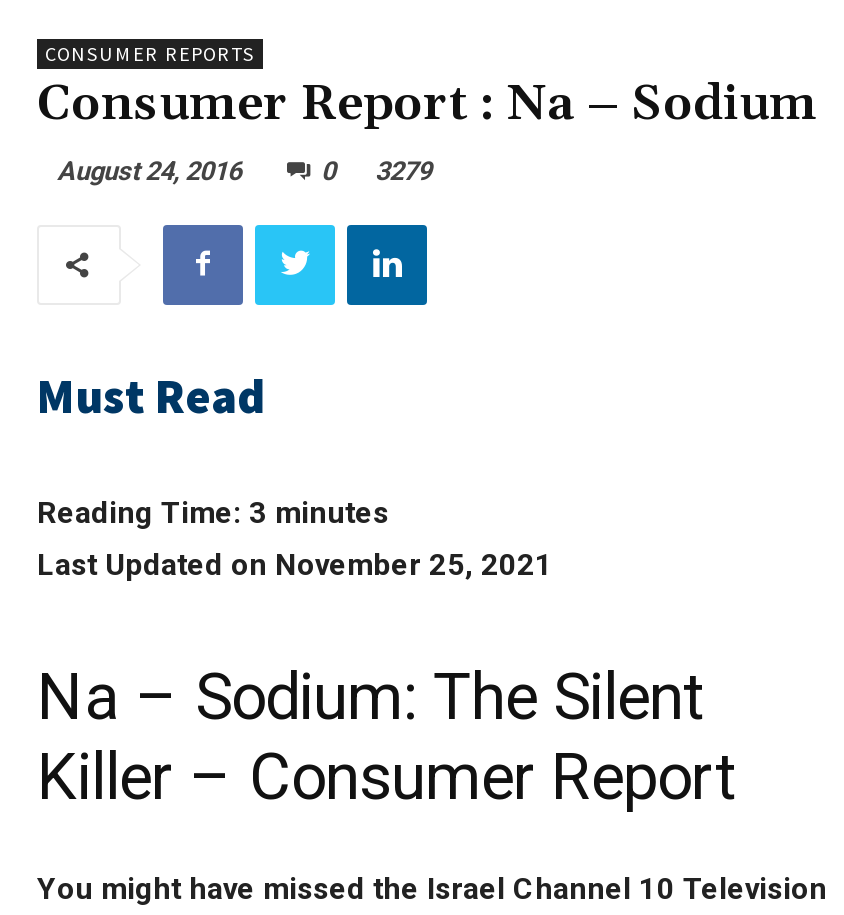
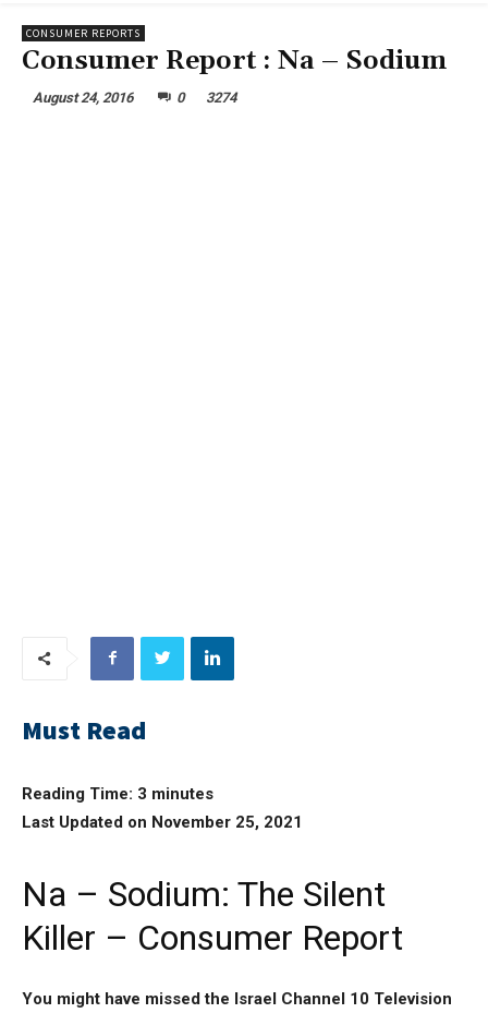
- 0 3279
+ 0 3274
